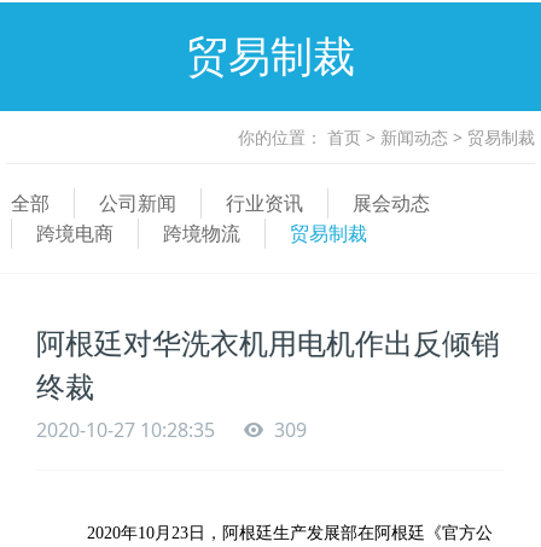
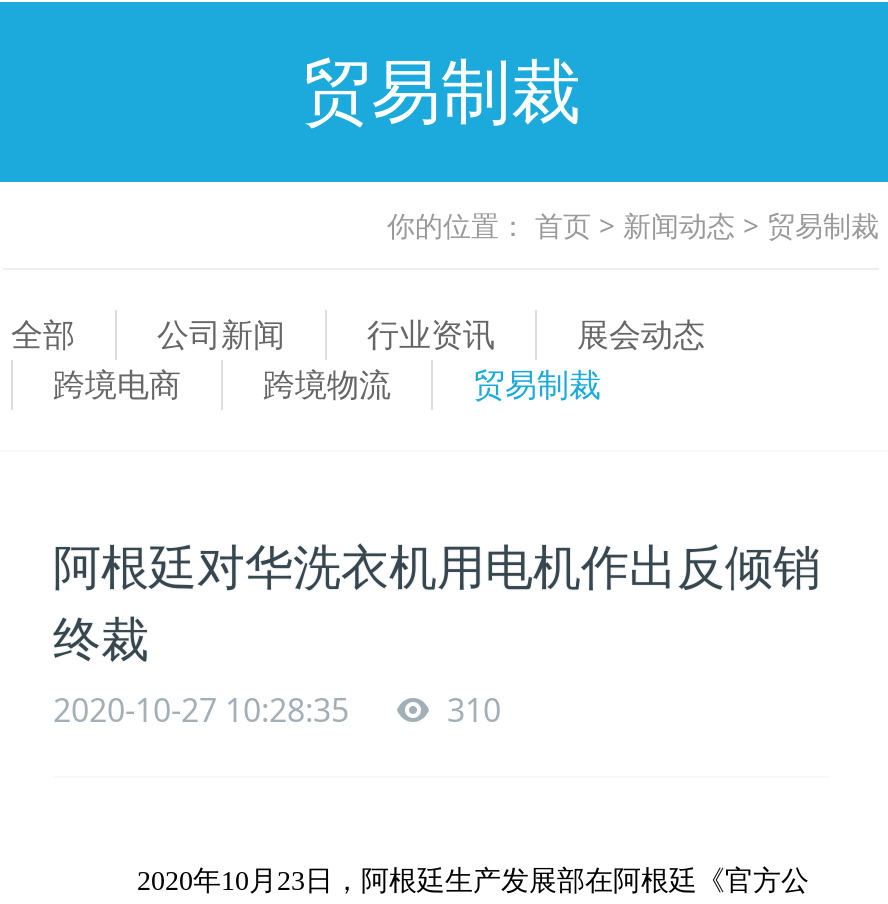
- 309
+ 310
